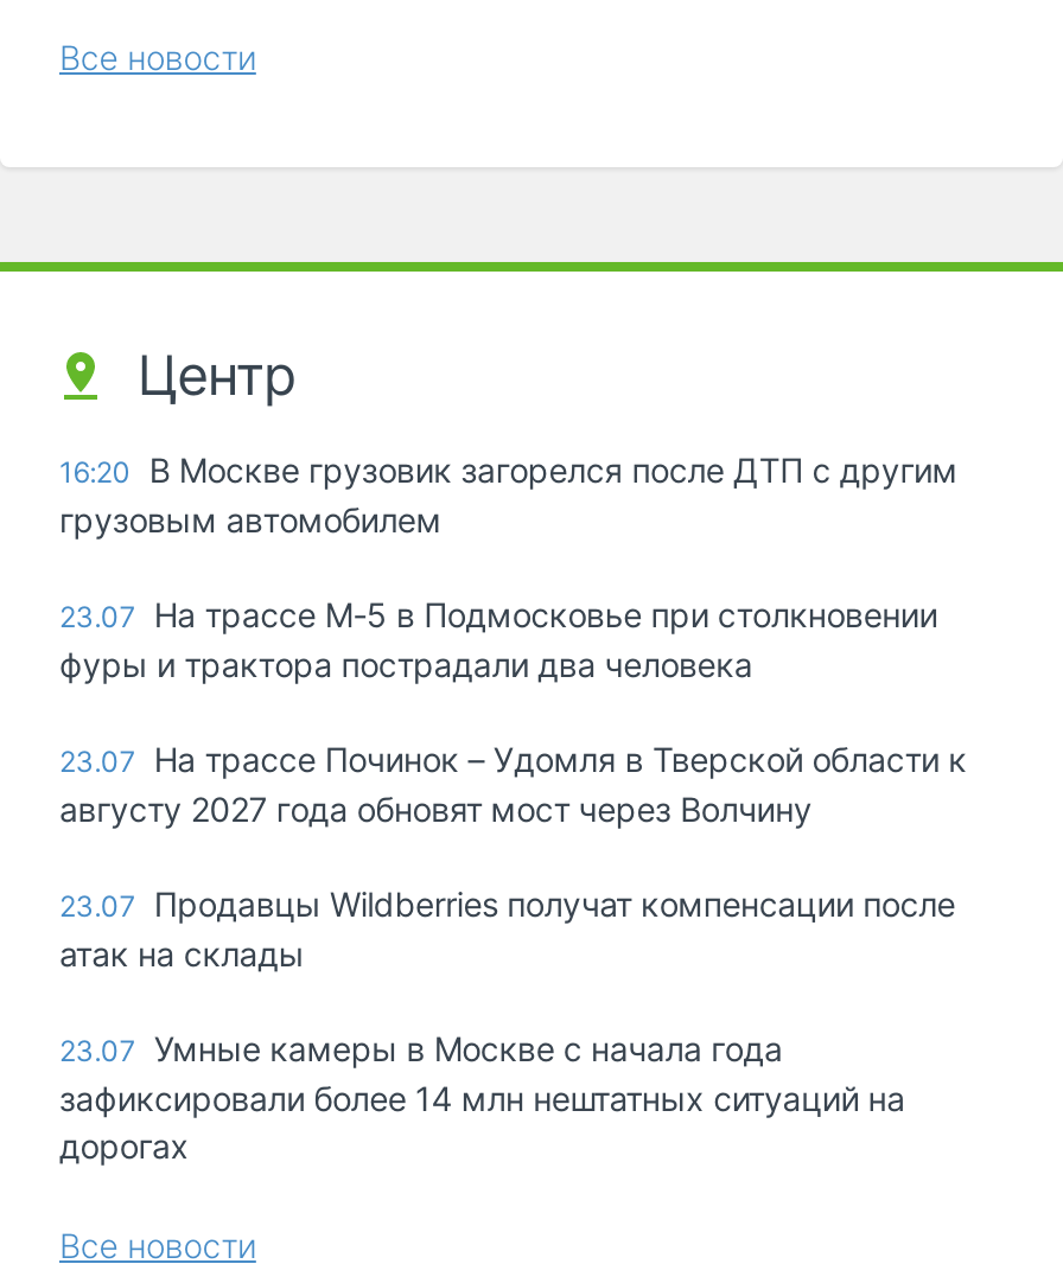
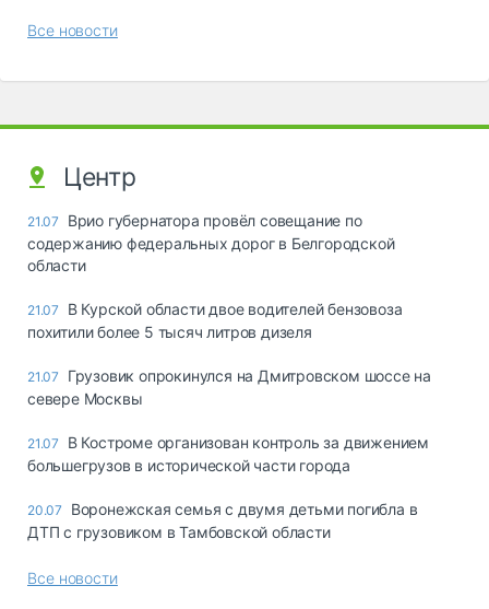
- 16:20 В Москве грузовик загорелся после ДТП с другим
- грузовым автомобилем
+ 21.07 Врио губернатора провёл совещание по
+ содержанию федеральных дорог в Белгородской
+ области

- 23.07 На трассе М-5 в Подмосковье при столкновении
- фуры и трактора пострадали два человека
+ 21.07 В Курской области двое водителей бензовоза
+ похитили более 5 тысяч литров дизеля

- 23.07 На трассе Починок – Удомля в Тверской области к
- августу 2027 года обновят мост через Волчину
+ 21.07 Грузовик опрокинулся на Дмитровском шоссе на
+ севере Москвы

- 23.07 Продавцы Wildberries получат компенсации после
- атак на склады
+ 21.07 В Костроме организован контроль за движением
+ большегрузов в исторической части города

- 23.07 Умные камеры в Москве с начала года
- зафиксировали более 14 млн нештатных ситуаций на
- дорогах
+ 20.07 Воронежская семья с двумя детьми погибла в
+ ДТП с грузовиком в Тамбовской области
